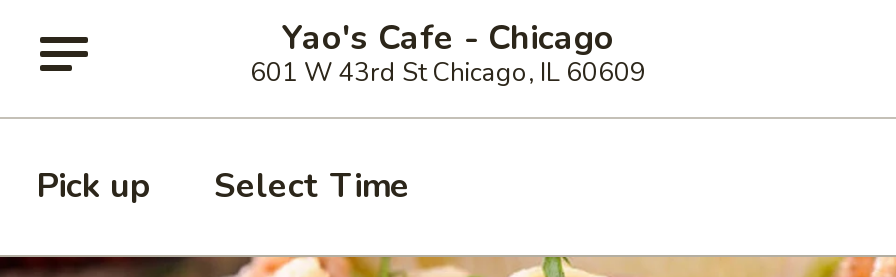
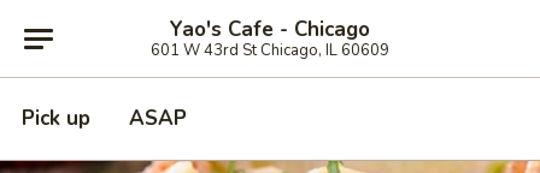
- Select Time
+ ASAP
